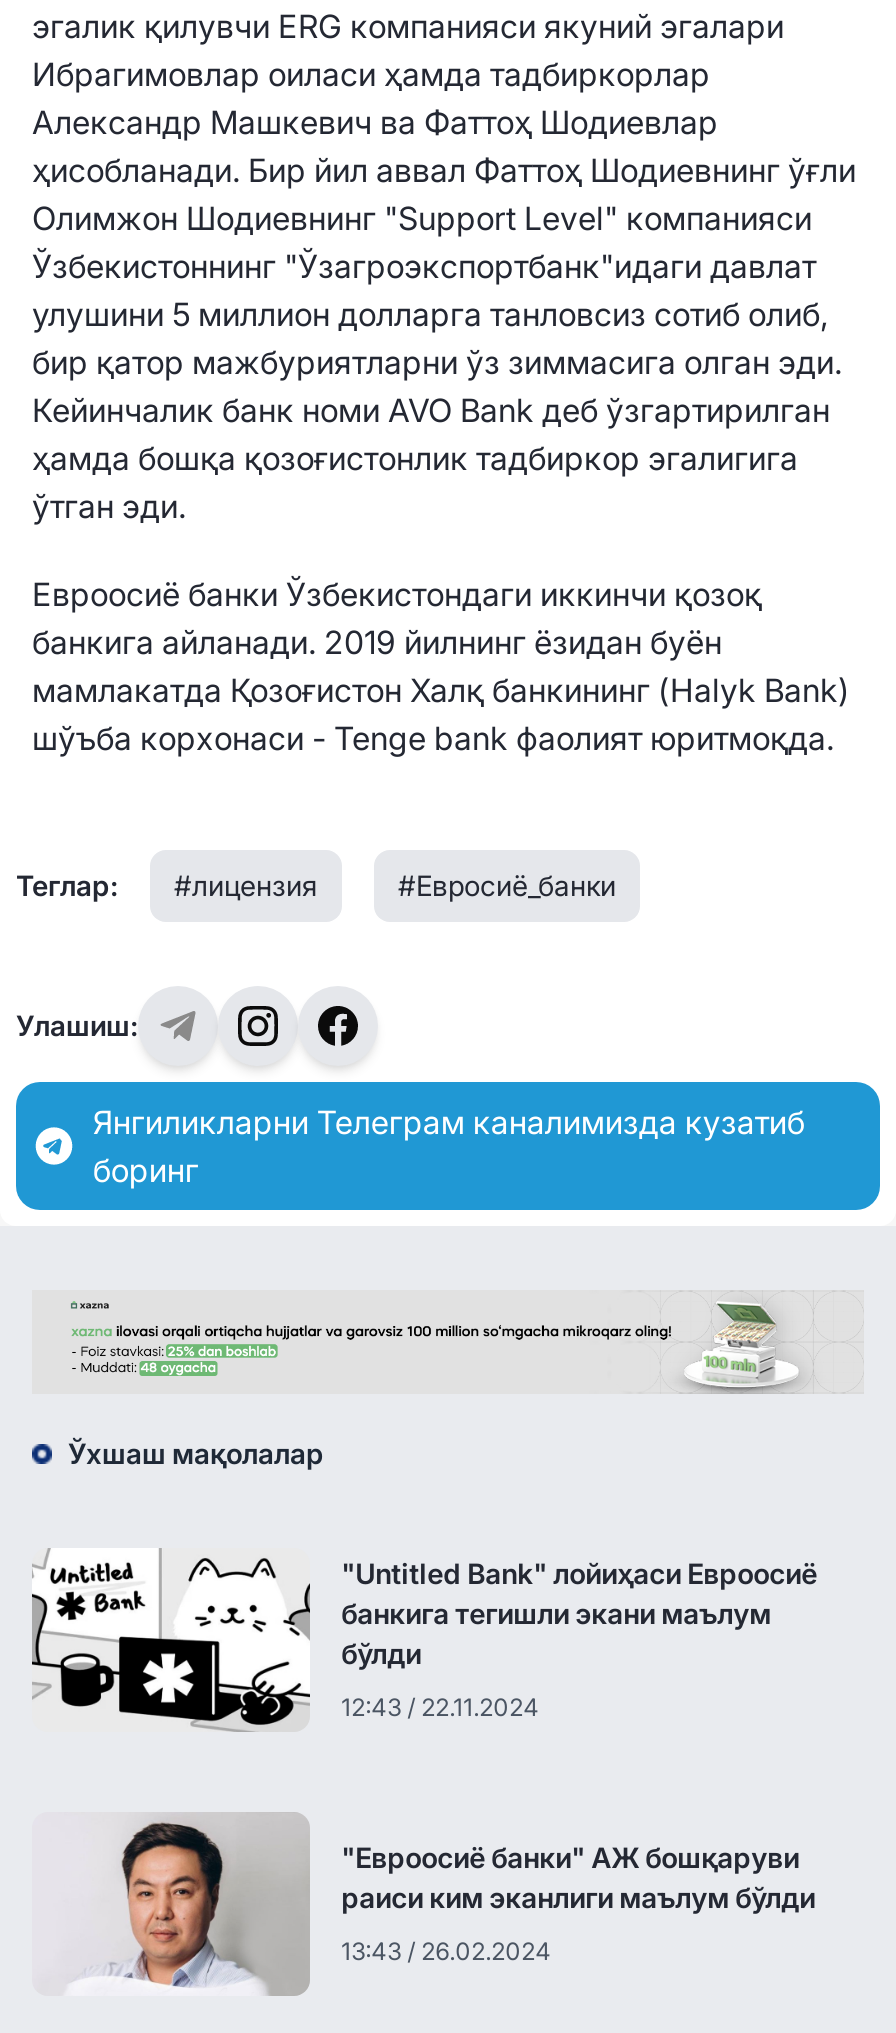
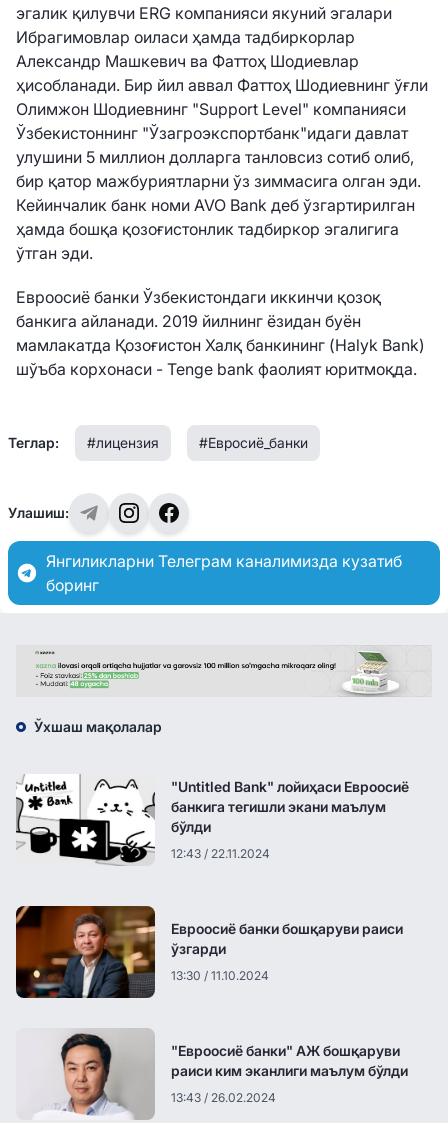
+ [image]
+ Евроосиё банки бошқаруви раиси
+ ўзгарди
+ 13:30 / 11.10.2024
